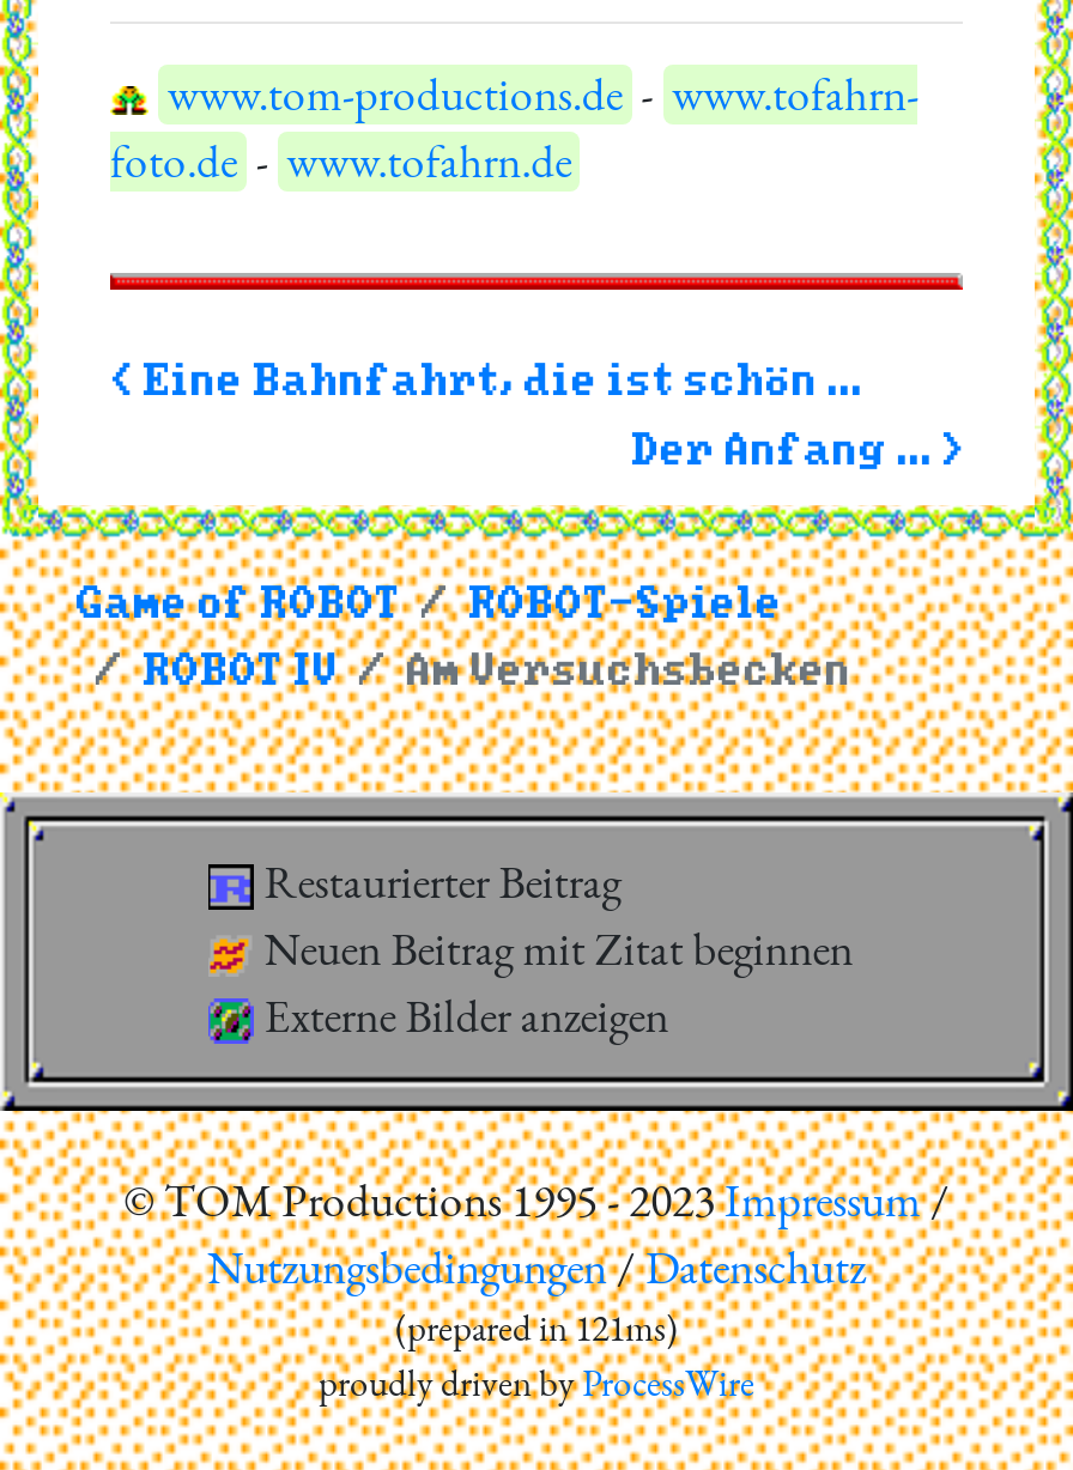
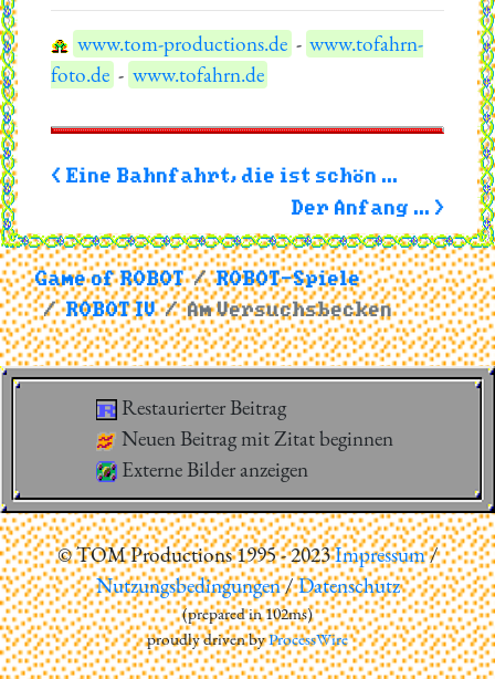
- (prepared in 121ms)
+ (prepared in 102ms)
